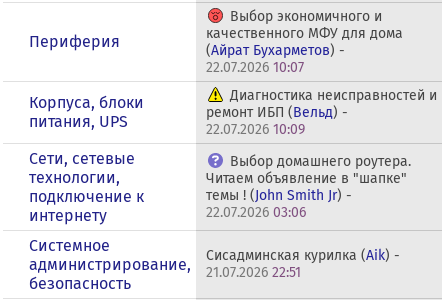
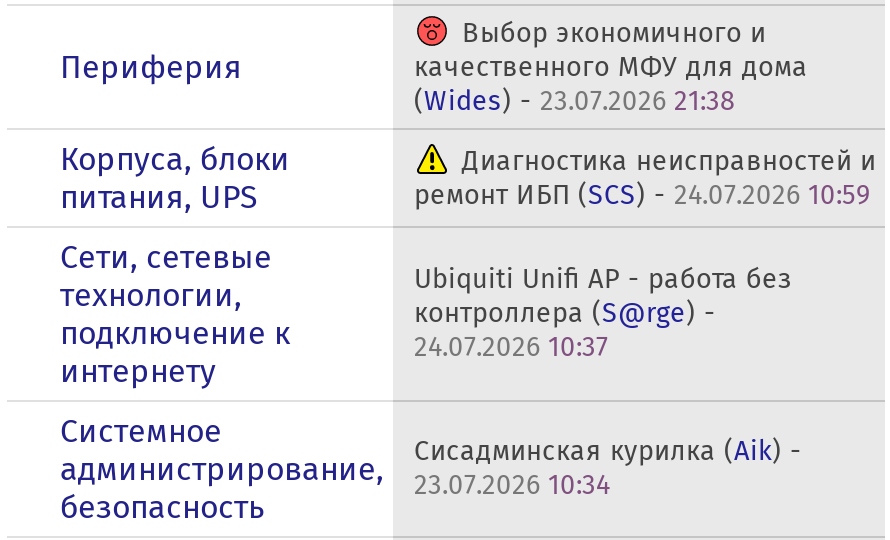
- (Айрат Бухарметов) -
- 22.07.2026 10:07
+ (Wides) - 23.07.2026 21:38

- ремонт ИБП (Вельд) -
- 22.07.2026 10:09
+ ремонт ИБП (SCS) - 24.07.2026 10:59

- Выбор домашнего роутера.
- Читаем объявление в "шапке"
- темы ! (John Smith Jr) -
- 22.07.2026 03:06
+ Ubiquiti Unifi AP - работа без
+ контроллера (S@rge) -
+ 24.07.2026 10:37

- администрирование, 21.07.2026 22:51 Сисадминская курилка (Aik) -
+ администрирование, 23.07.2026 10:34 Сисадминская курилка (Aik) -
